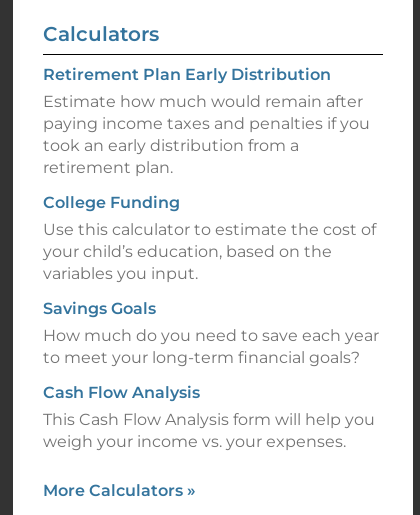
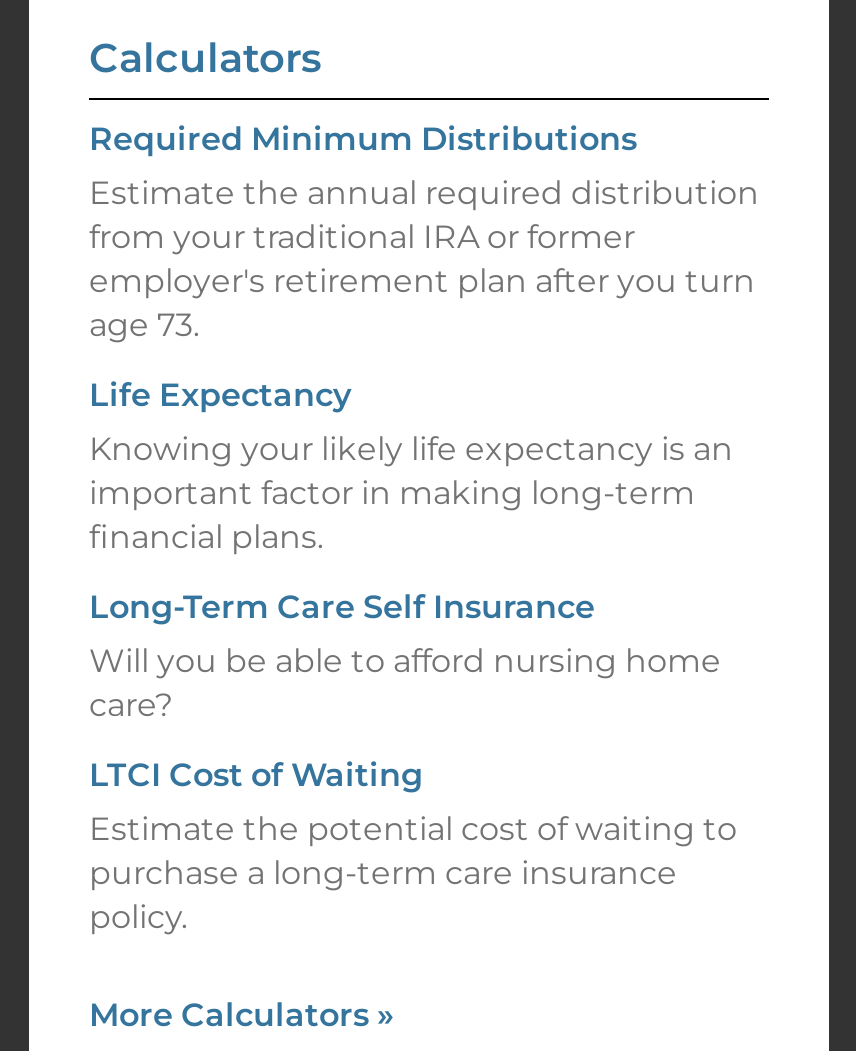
- Retirement Plan Early Distribution
- Estimate how much would remain after
- paying income taxes and penalties if you
- took an early distribution from a
- retirement plan.
+ Required Minimum Distributions
+ Estimate the annual required distribution
+ from your traditional IRA or former
+ employer's retirement plan after you turn
+ age 73.

- College Funding
- Use this calculator to estimate the cost of
- your child’s education, based on the
- variables you input.
+ Life Expectancy
+ Knowing your likely life expectancy is an
+ important factor in making long-term
+ financial plans.

- Savings Goals
- How much do you need to save each year
- to meet your long-term financial goals?
+ Long-Term Care Self Insurance
+ Will you be able to afford nursing home
+ care?

- Cash Flow Analysis
- This Cash Flow Analysis form will help you
- weigh your income vs. your expenses.
+ LTCI Cost of Waiting
+ Estimate the potential cost of waiting to
+ purchase a long-term care insurance
+ policy.
